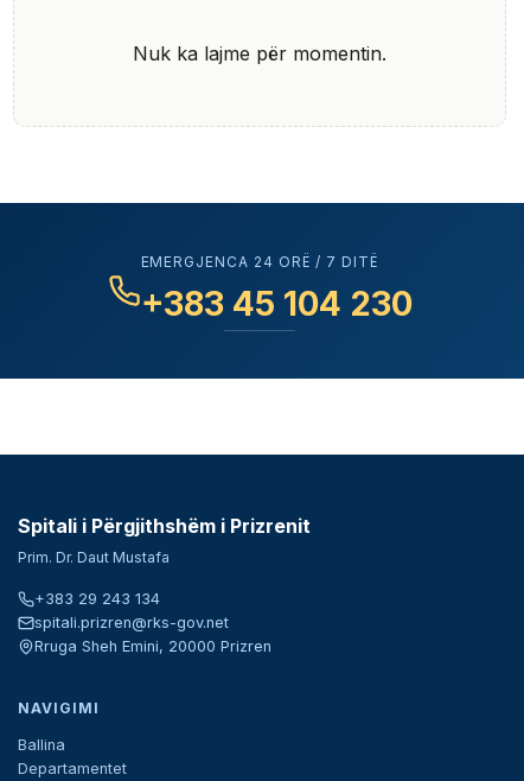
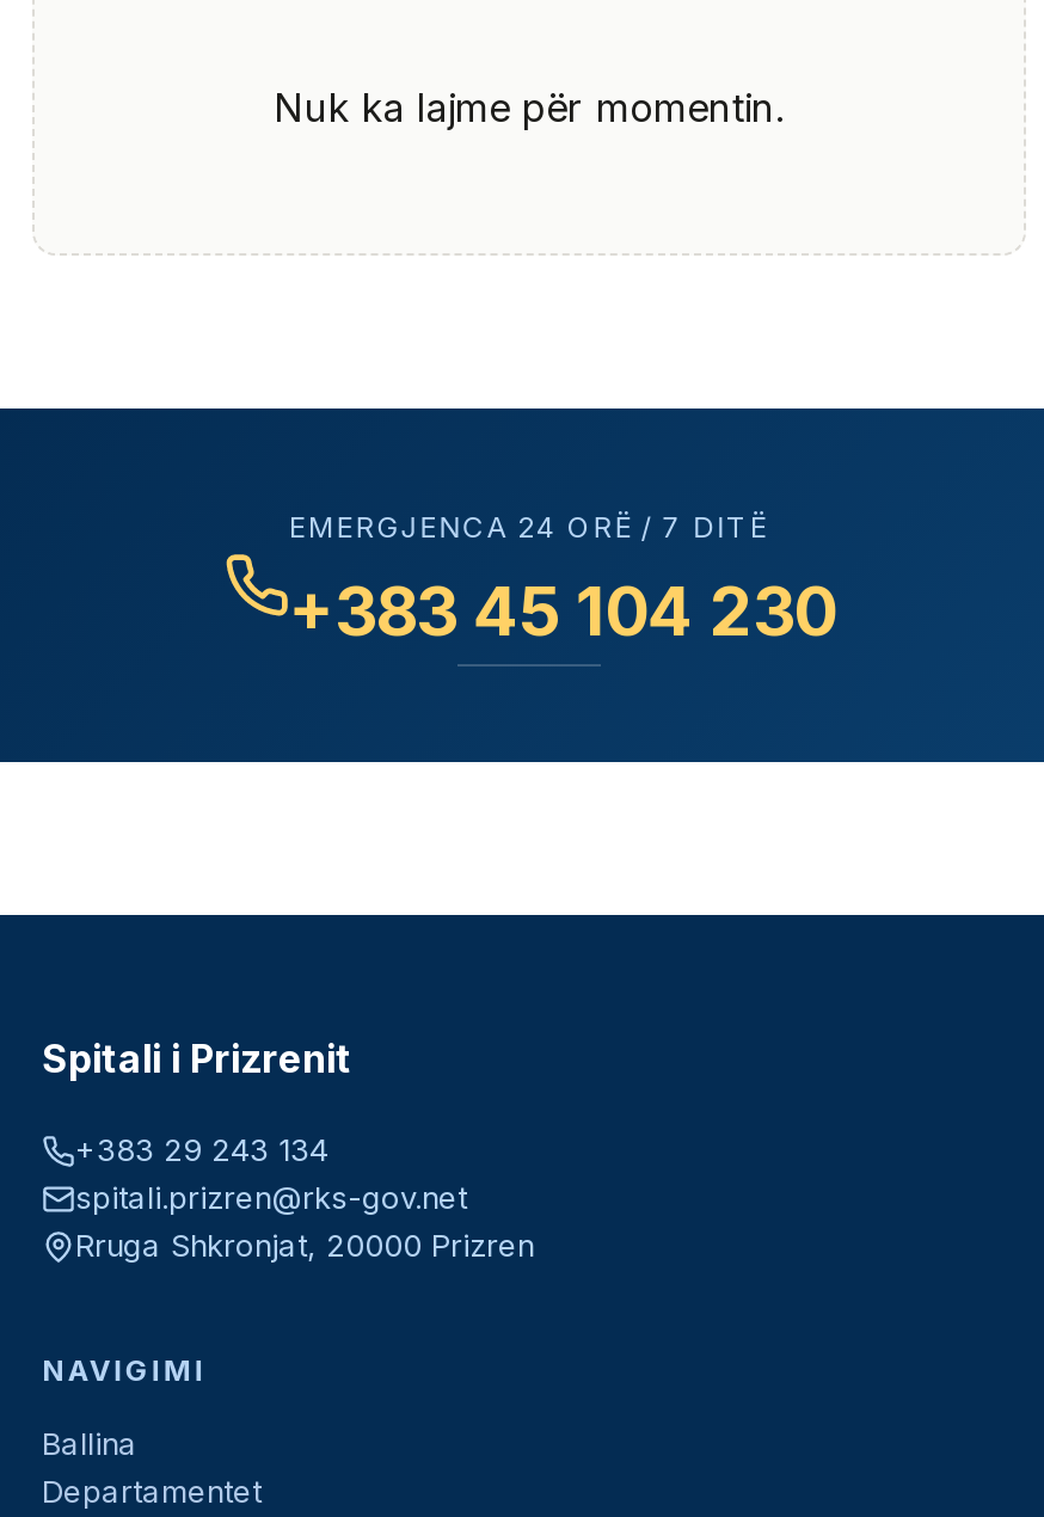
- Spitali i Përgjithshëm i Prizrenit
- Prim. Dr. Daut Mustafa
+ Spitali i Prizrenit

- Rruga Sheh Emini, 20000 Prizren
+ Rruga Shkronjat, 20000 Prizren
